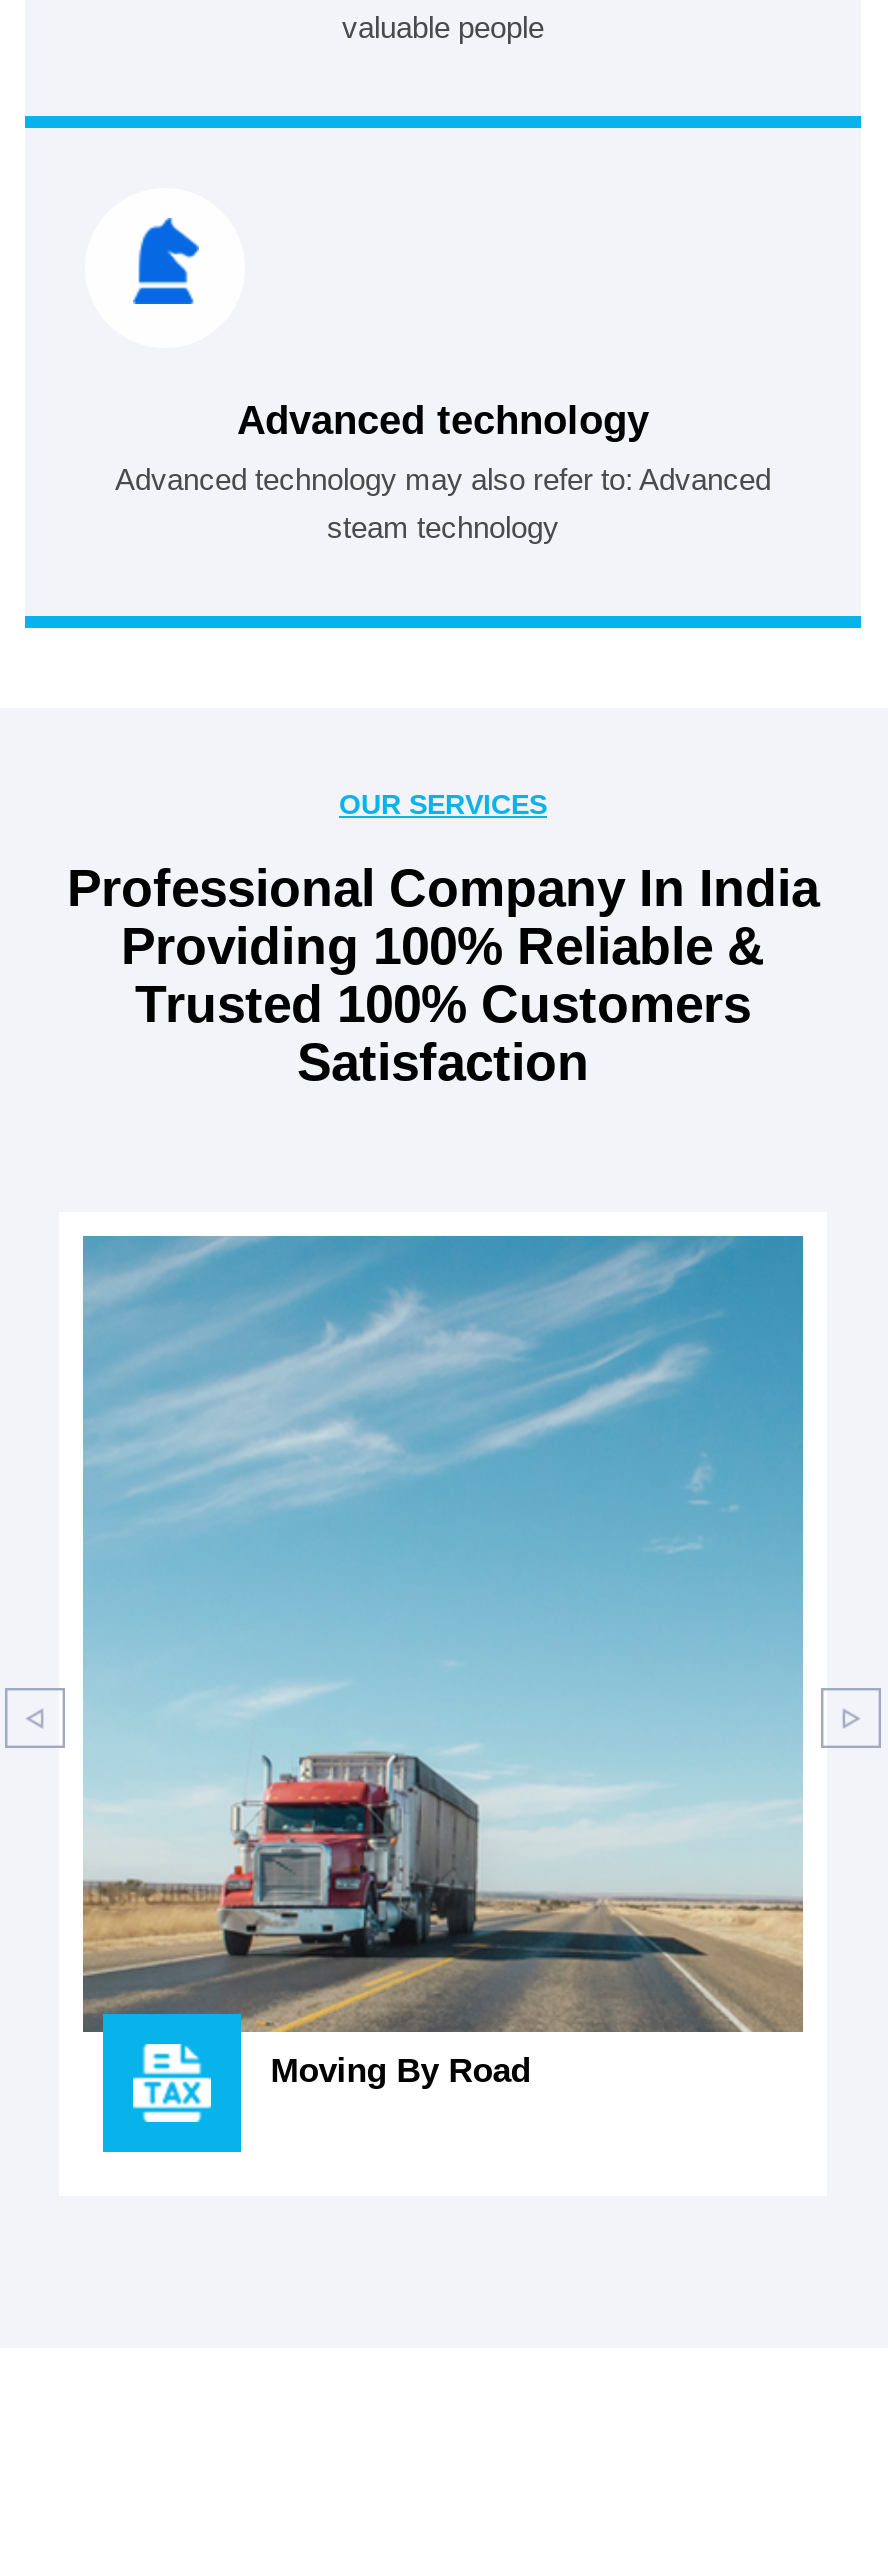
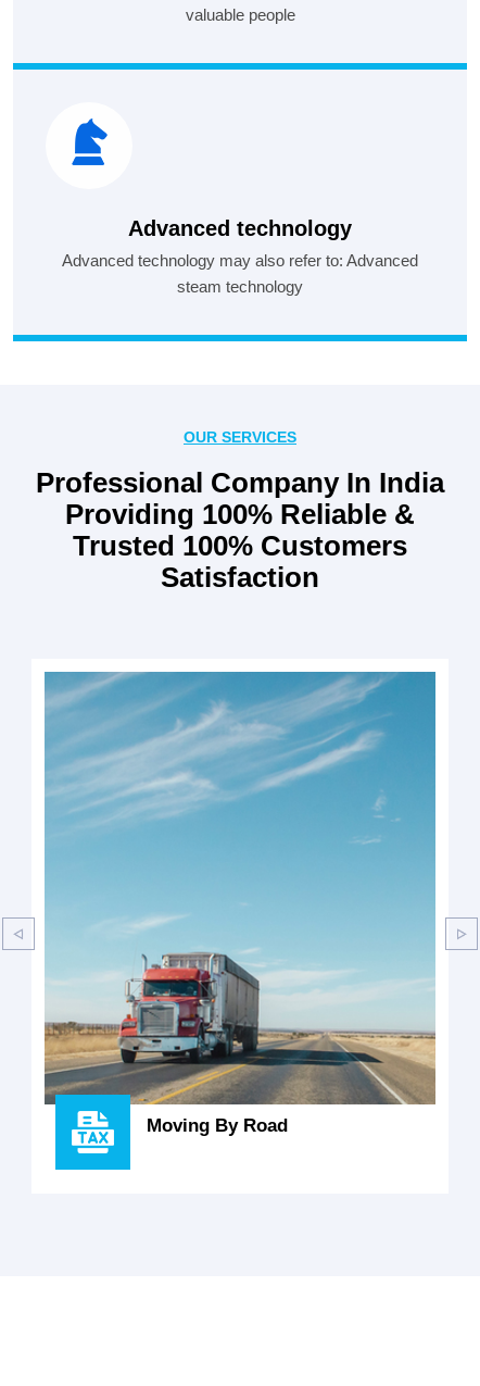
- Moving By Air
+ Moving By Road
